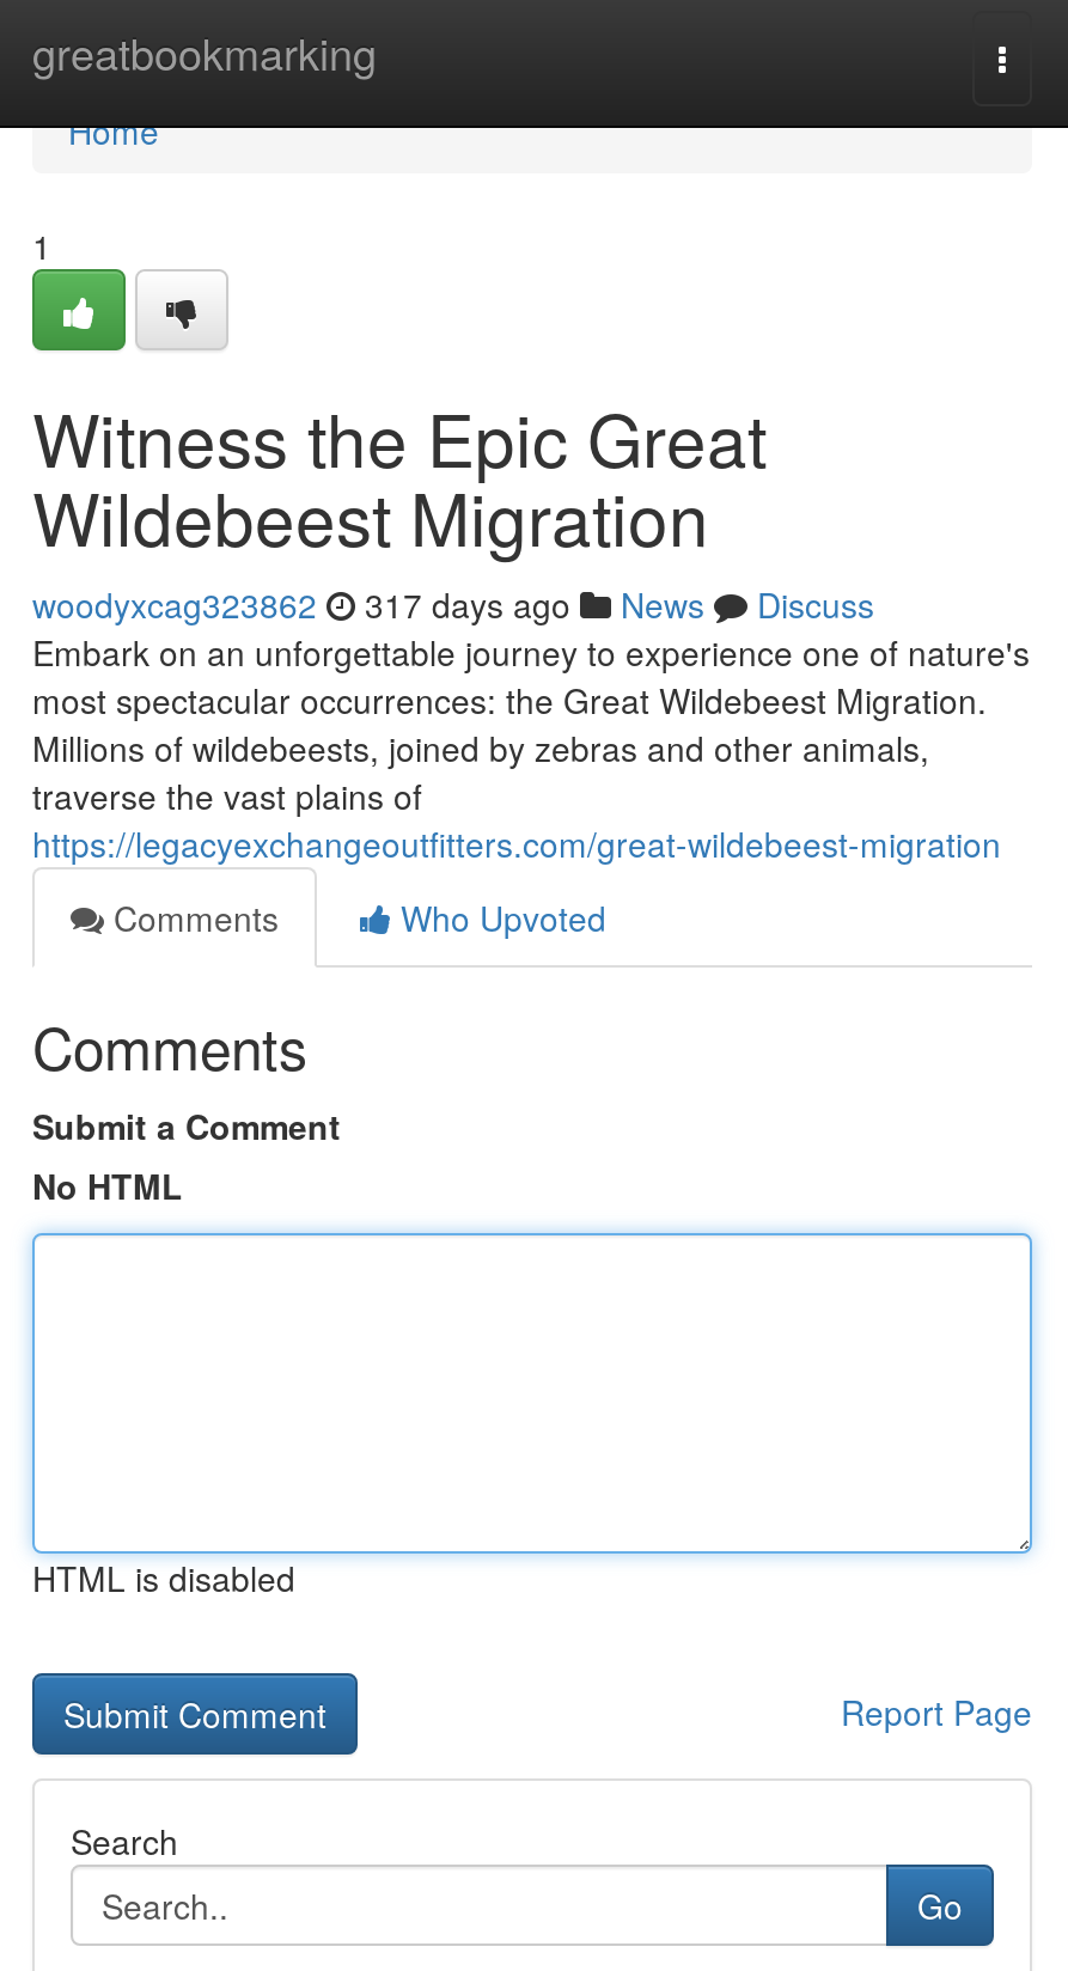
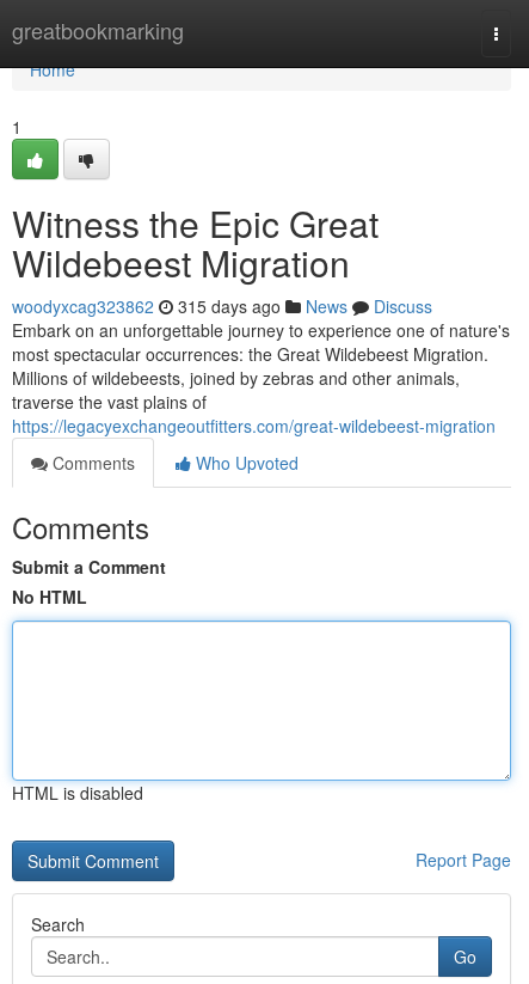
- woodyxcag323862 317 days ago News Discuss
+ woodyxcag323862 315 days ago News Discuss
